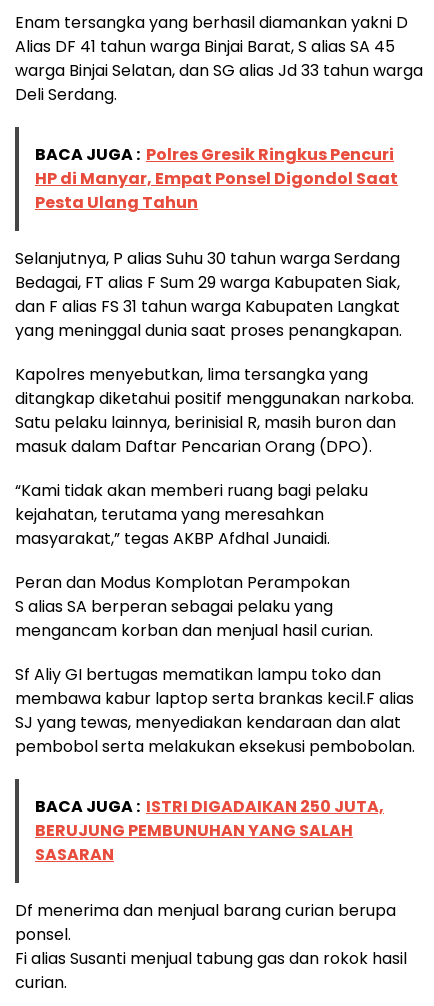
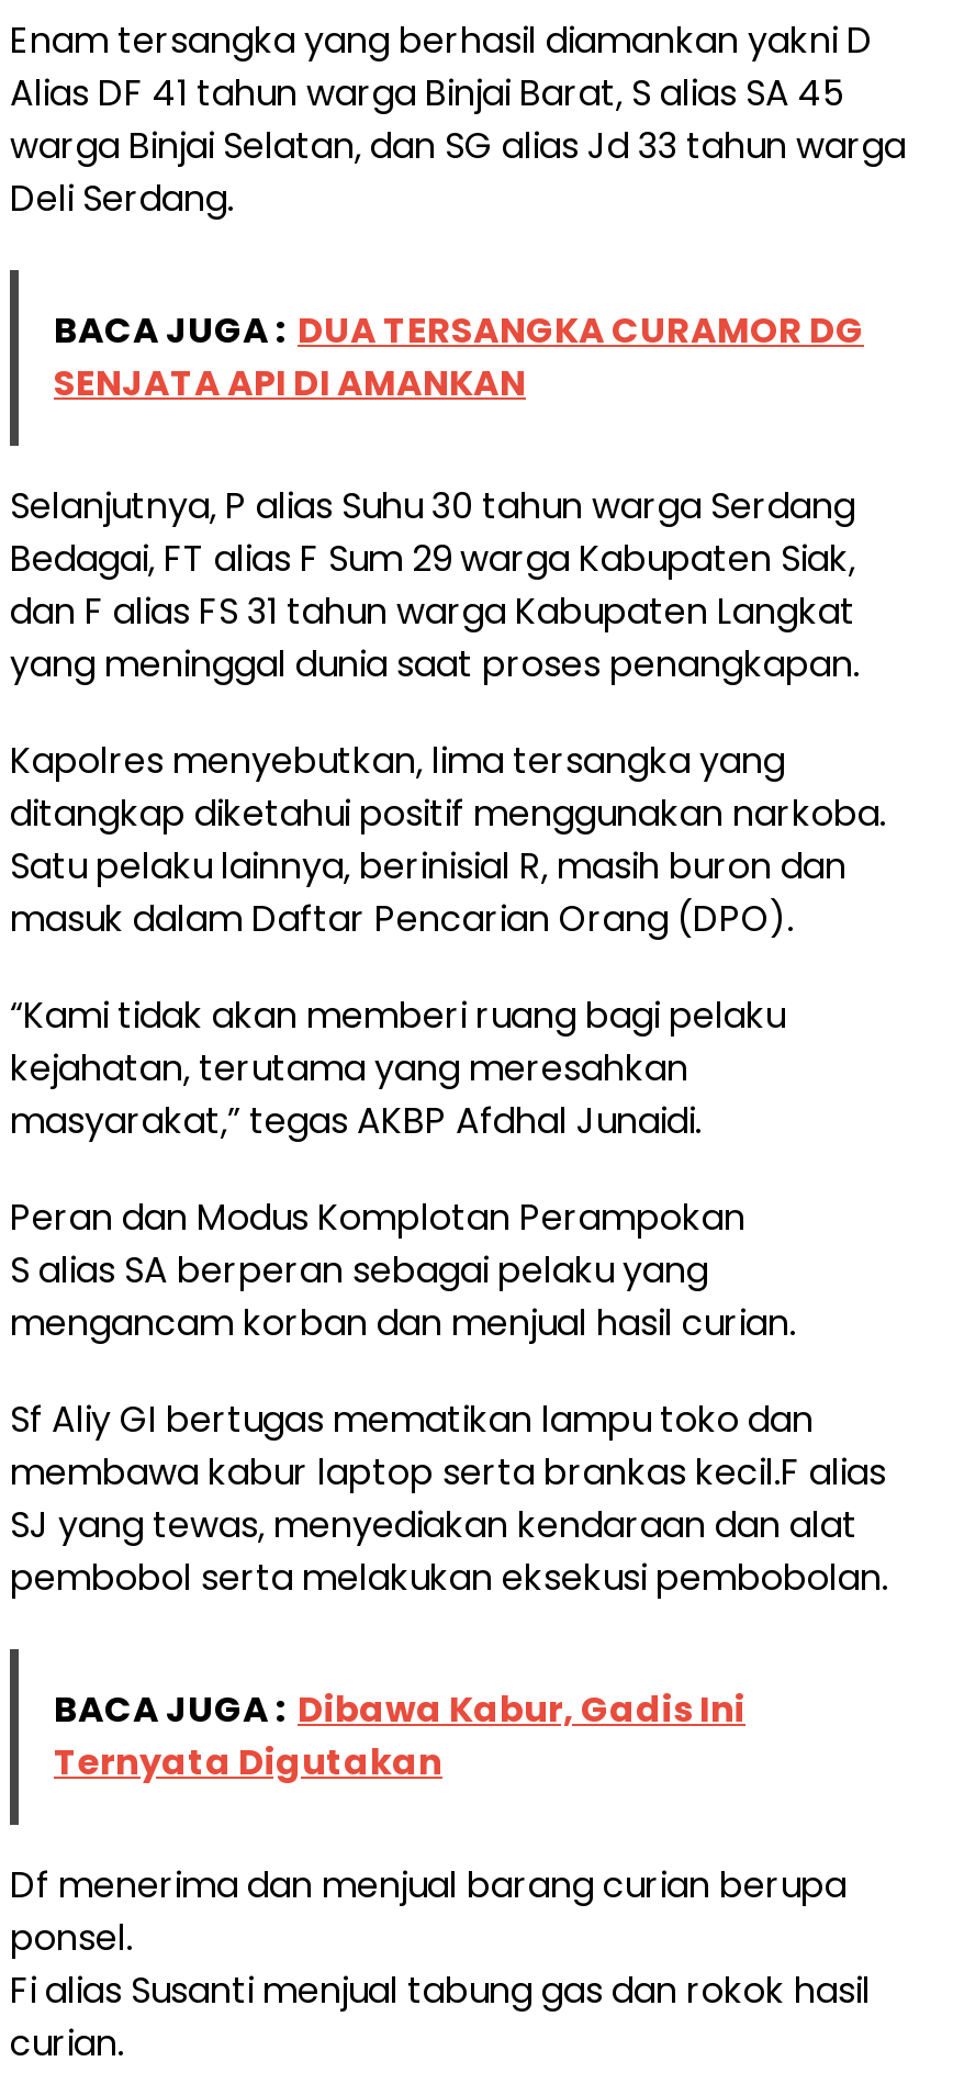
- BACA JUGA : Polres Gresik Ringkus Pencuri
- HP di Manyar, Empat Ponsel Digondol Saat
- Pesta Ulang Tahun
+ BACA JUGA : DUA TERSANGKA CURAMOR DG
+ SENJATA API DI AMANKAN

- BACA JUGA : ISTRI DIGADAIKAN 250 JUTA,
- BERUJUNG PEMBUNUHAN YANG SALAH
- SASARAN
+ BACA JUGA : Dibawa Kabur, Gadis Ini
+ Ternyata Digutakan
